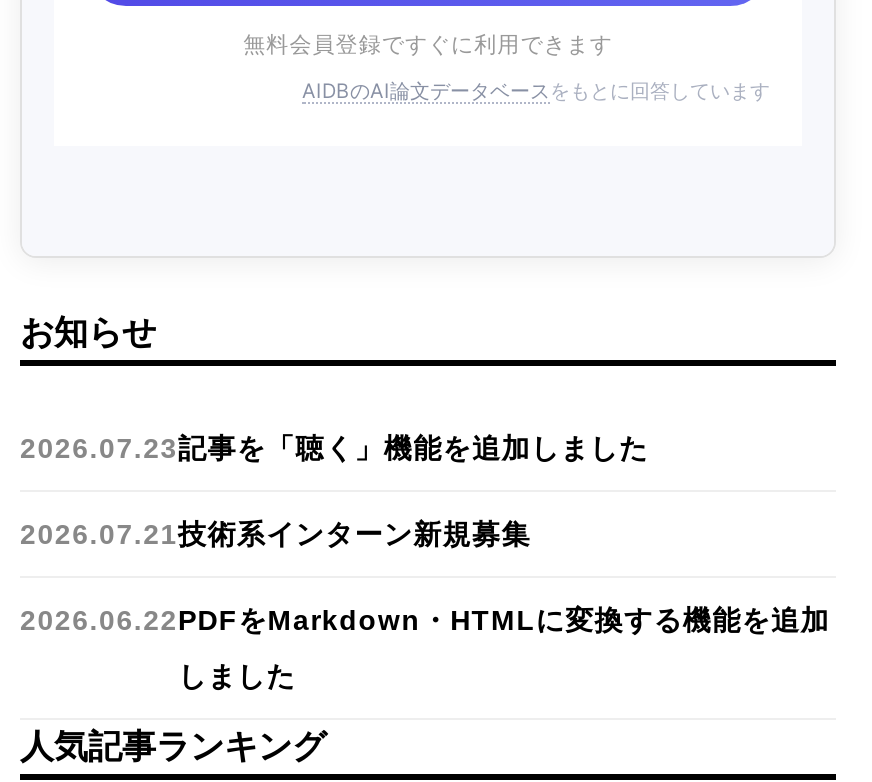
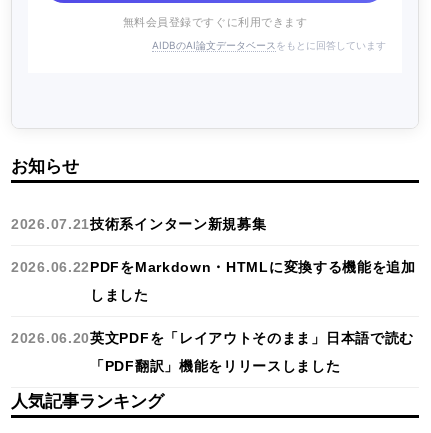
- 2026.07.23記事を「聴く」機能を追加しました

moved up: 2026.07.21技術系インターン新規募集 | 2026.06.22PDFをMarkdown・HTMLに変換する機能を追加 | しました

+ 2026.06.20英文PDFを「レイアウトそのまま」日本語で読む
+ 「PDF翻訳」機能をリリースしました
